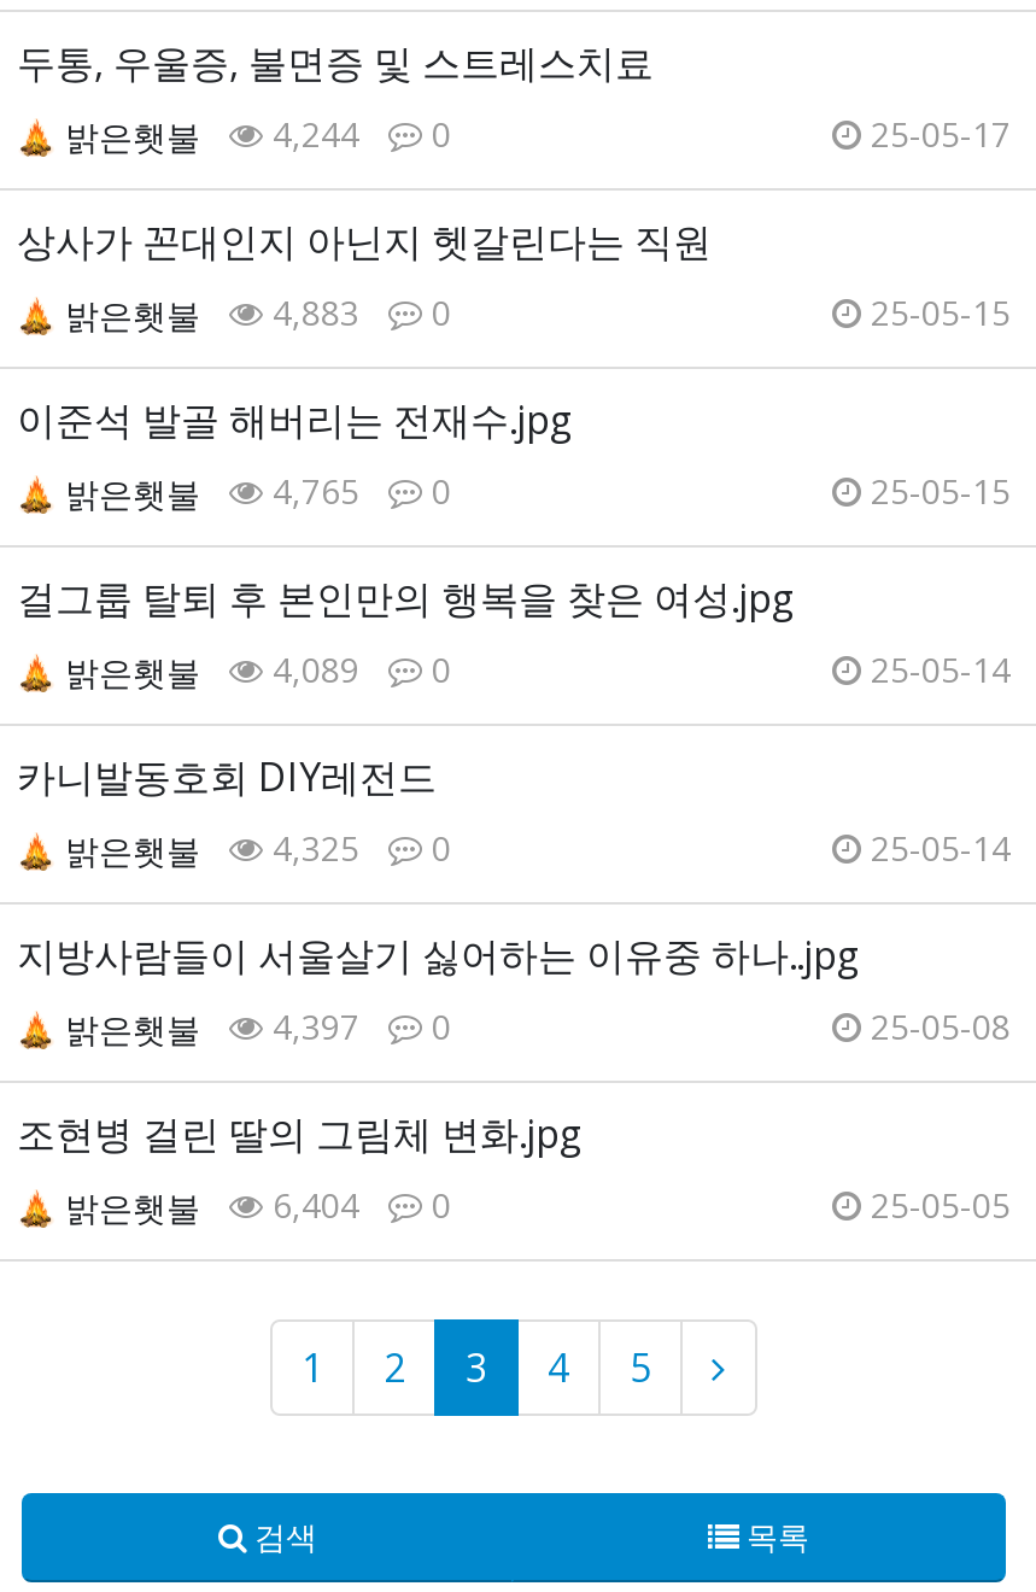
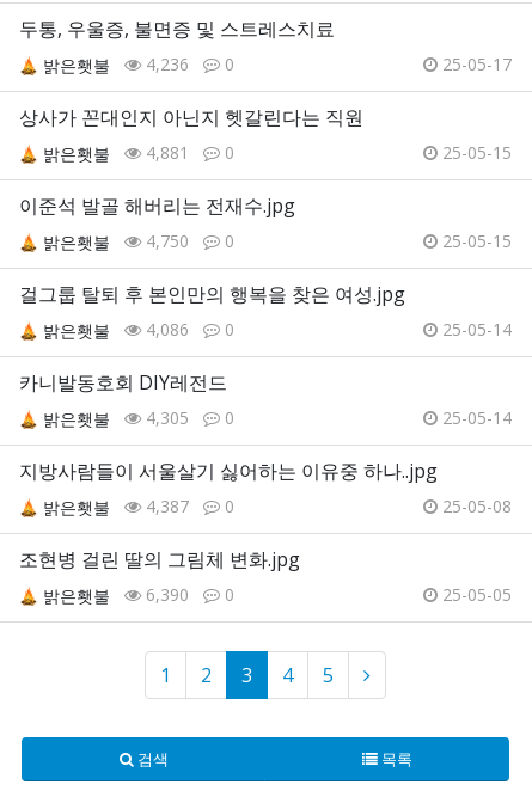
- 4,244
+ 4,236

- 4,883
+ 4,881

- 4,765
+ 4,750

- 4,089
+ 4,086

- 4,325
+ 4,305

- 4,397
+ 4,387

- 6,404
+ 6,390
